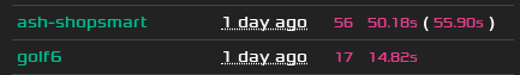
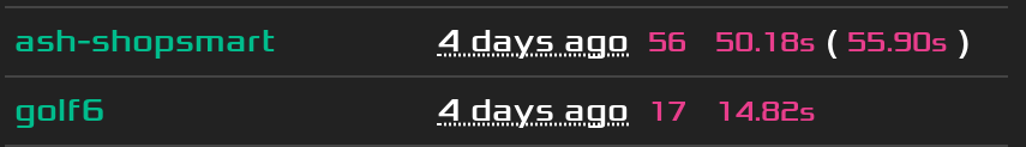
- 1 day ago
- 56
+ 4 days ago 56

- 1 day ago
- 17
+ 4 days ago 17
